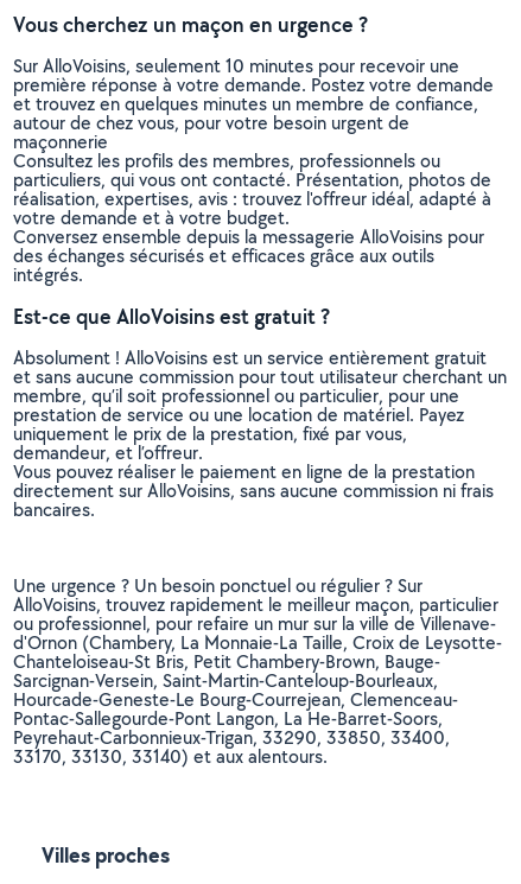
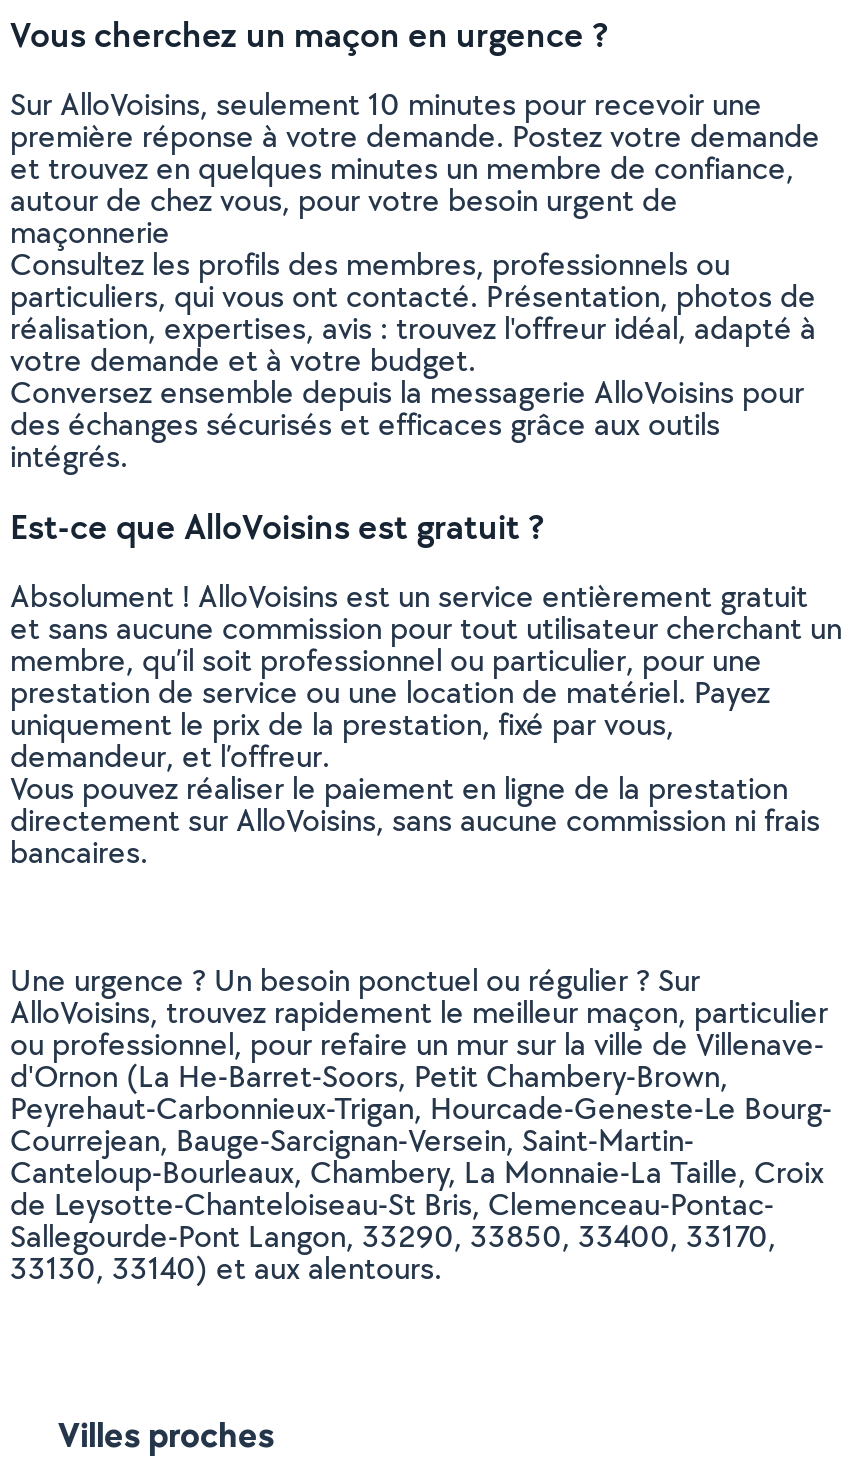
- d'Ornon (Chambery, La Monnaie-La Taille, Croix de Leysotte-
- Chanteloiseau-St Bris, Petit Chambery-Brown, Bauge-
- Sarcignan-Versein, Saint-Martin-Canteloup-Bourleaux,
- Hourcade-Geneste-Le Bourg-Courrejean, Clemenceau-
- Pontac-Sallegourde-Pont Langon, La He-Barret-Soors,
- Peyrehaut-Carbonnieux-Trigan, 33290, 33850, 33400,
- 33170, 33130, 33140) et aux alentours.
+ d'Ornon (La He-Barret-Soors, Petit Chambery-Brown,
+ Peyrehaut-Carbonnieux-Trigan, Hourcade-Geneste-Le Bourg-
+ Courrejean, Bauge-Sarcignan-Versein, Saint-Martin-
+ Canteloup-Bourleaux, Chambery, La Monnaie-La Taille, Croix
+ de Leysotte-Chanteloiseau-St Bris, Clemenceau-Pontac-
+ Sallegourde-Pont Langon, 33290, 33850, 33400, 33170,
+ 33130, 33140) et aux alentours.
